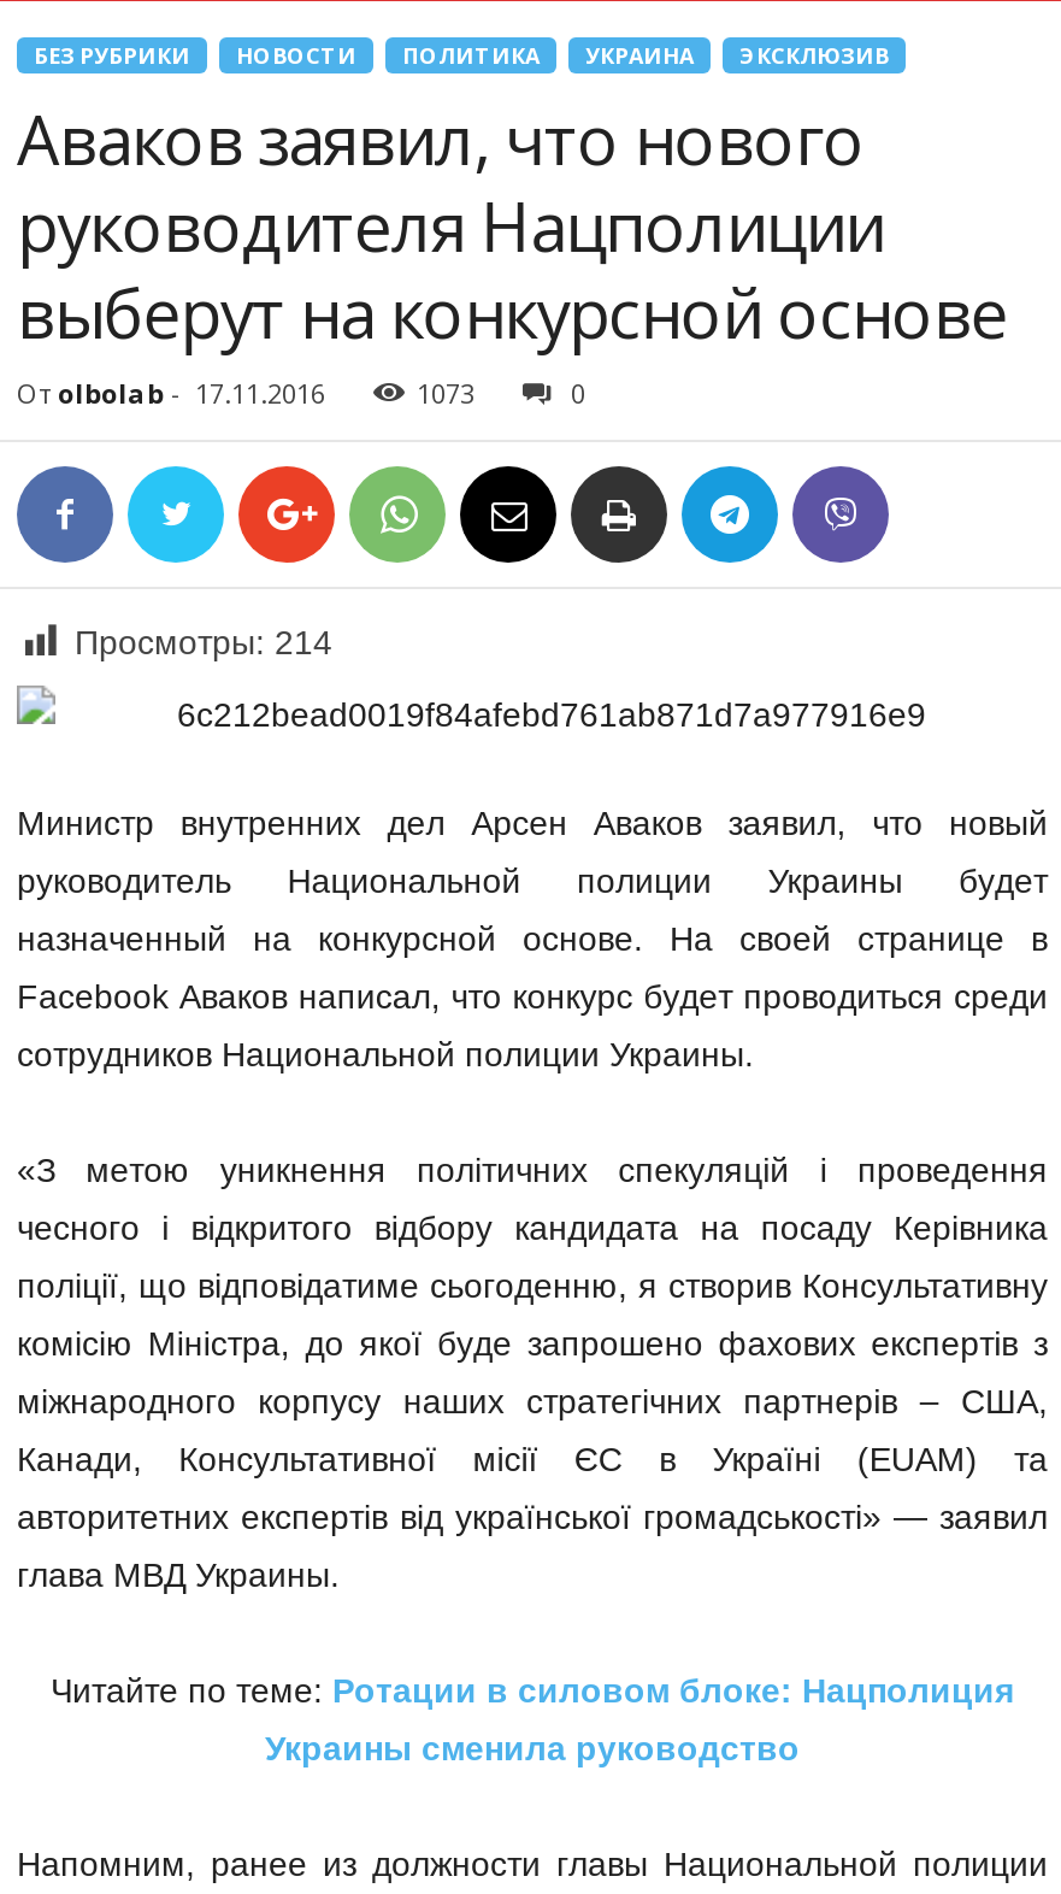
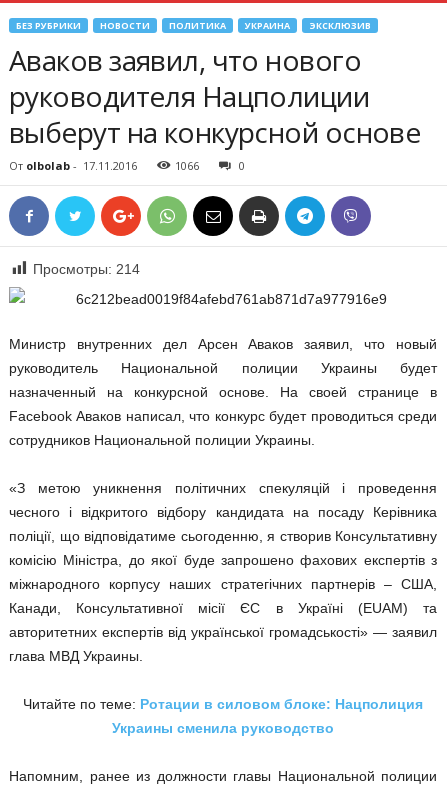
- 1073
+ 1066
